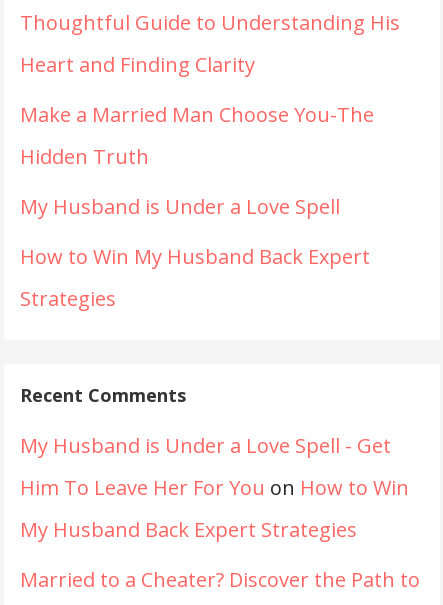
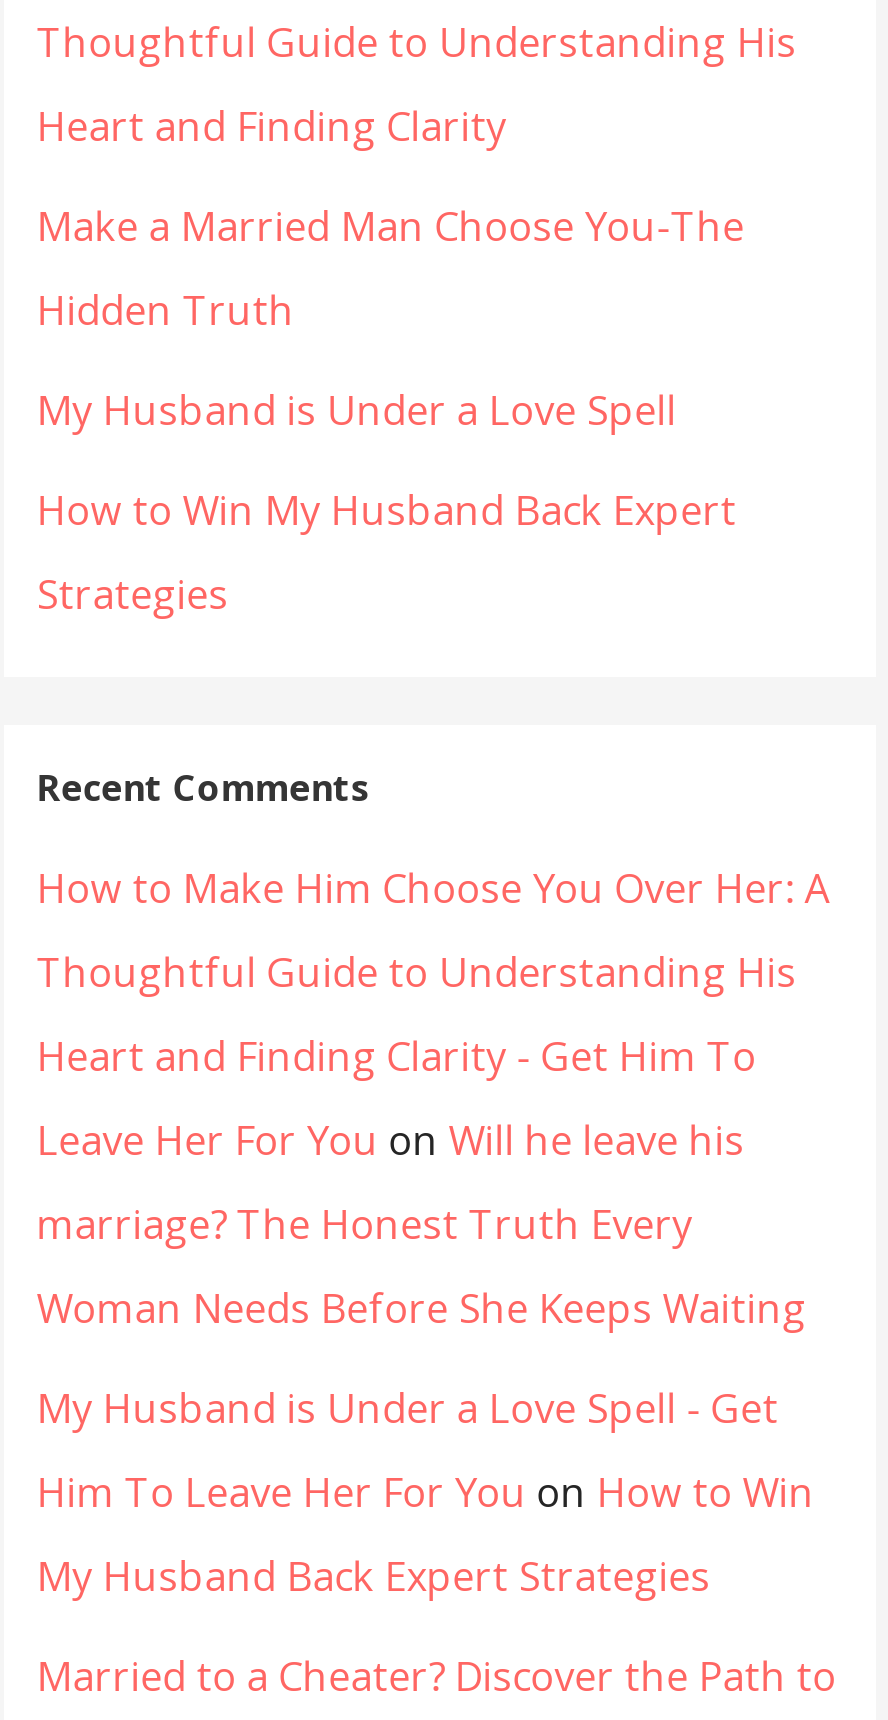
+ How to Make Him Choose You Over Her: A
+ Thoughtful Guide to Understanding His
+ Heart and Finding Clarity - Get Him To
+ Leave Her For You on Will he leave his
+ marriage? The Honest Truth Every
+ Woman Needs Before She Keeps Waiting
